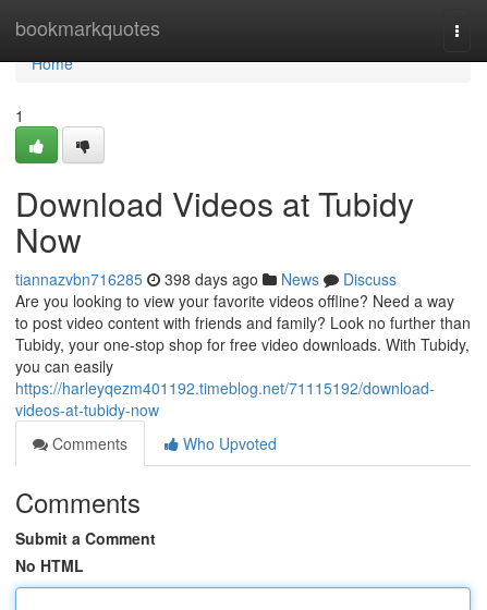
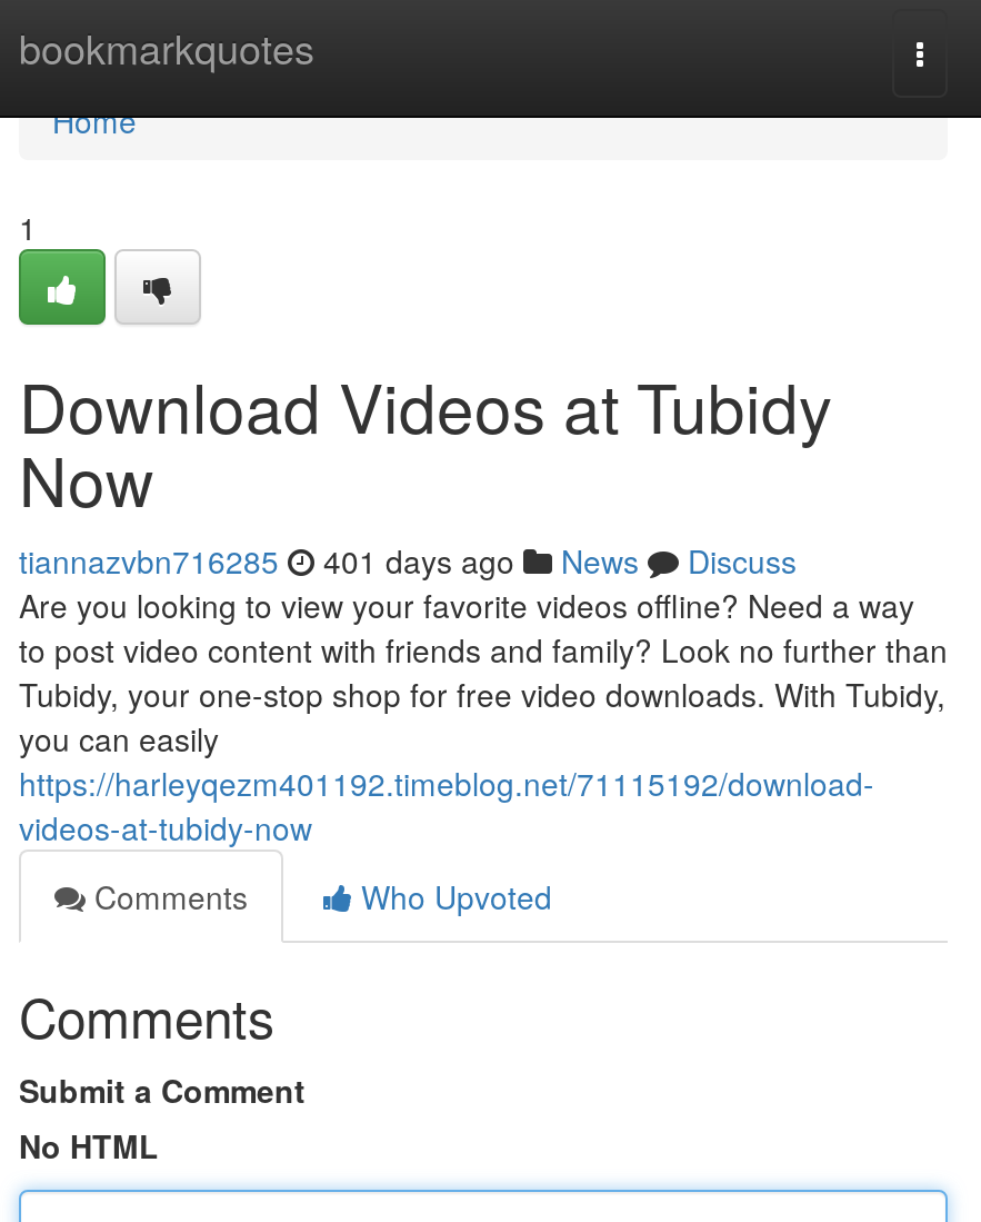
- tiannazvbn716285 398 days ago News Discuss
+ tiannazvbn716285 401 days ago News Discuss
